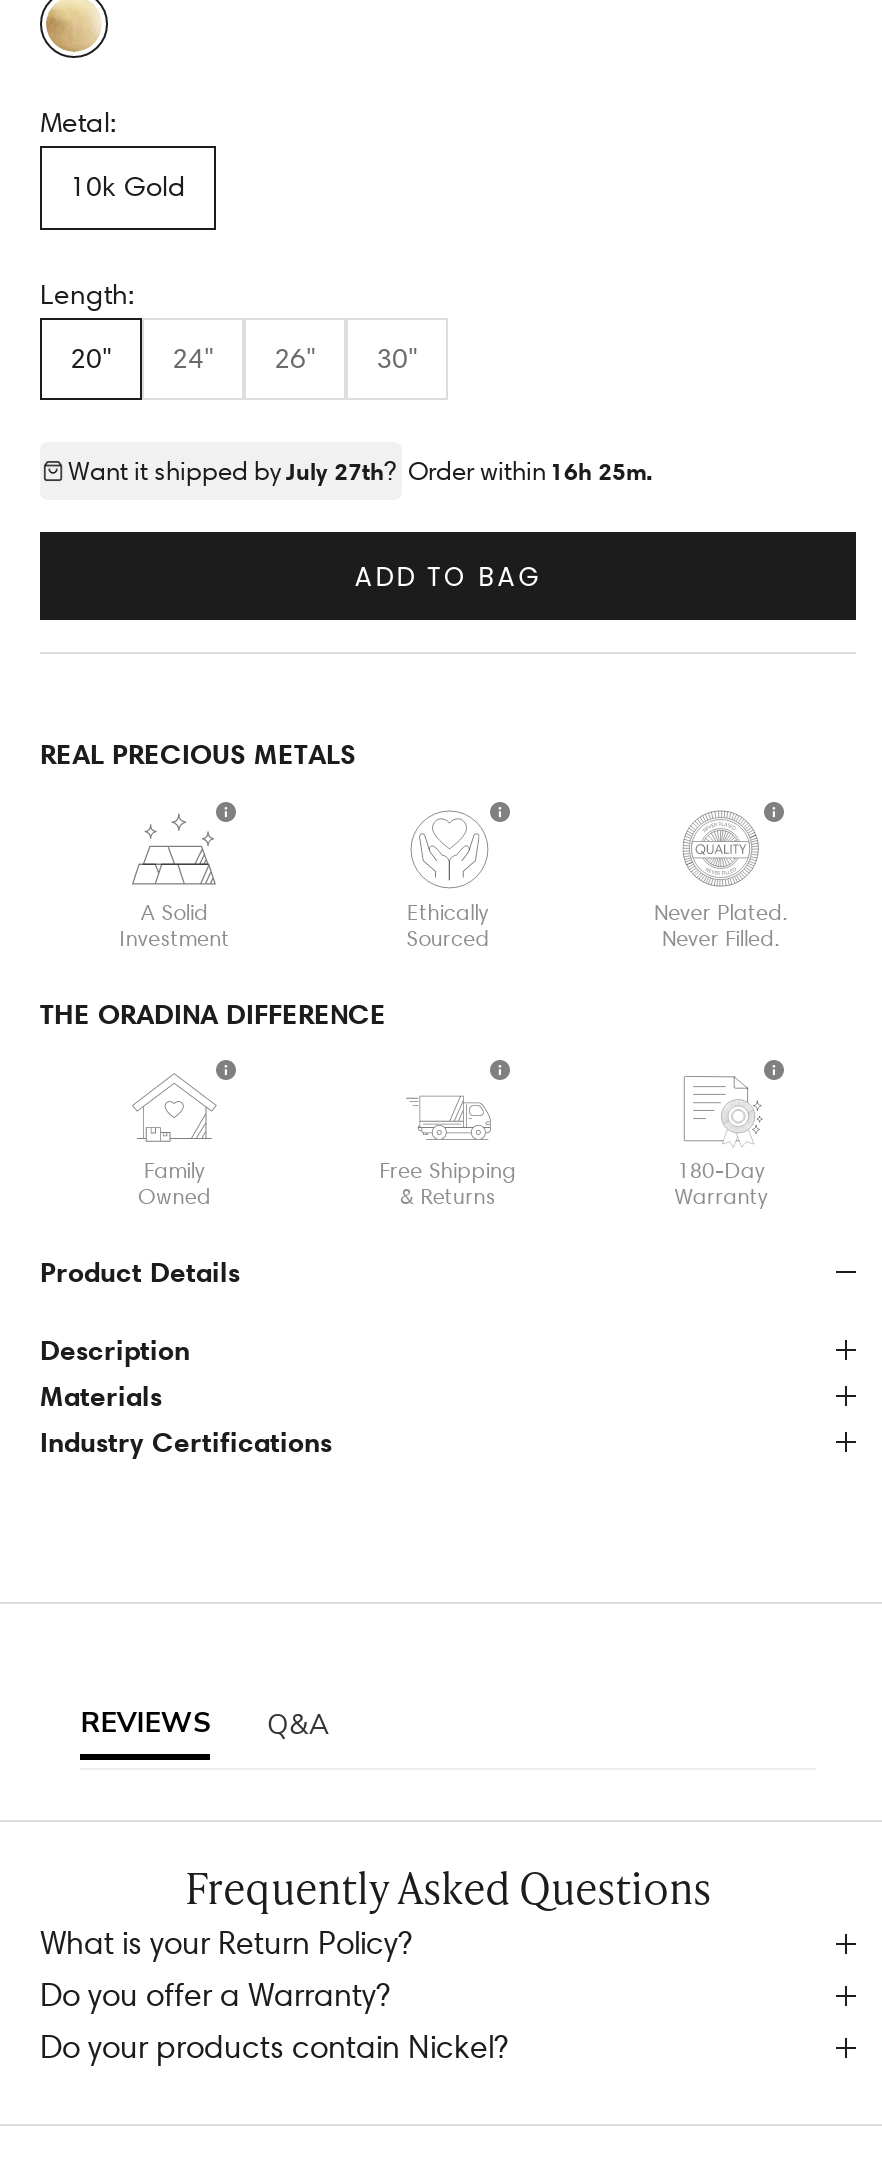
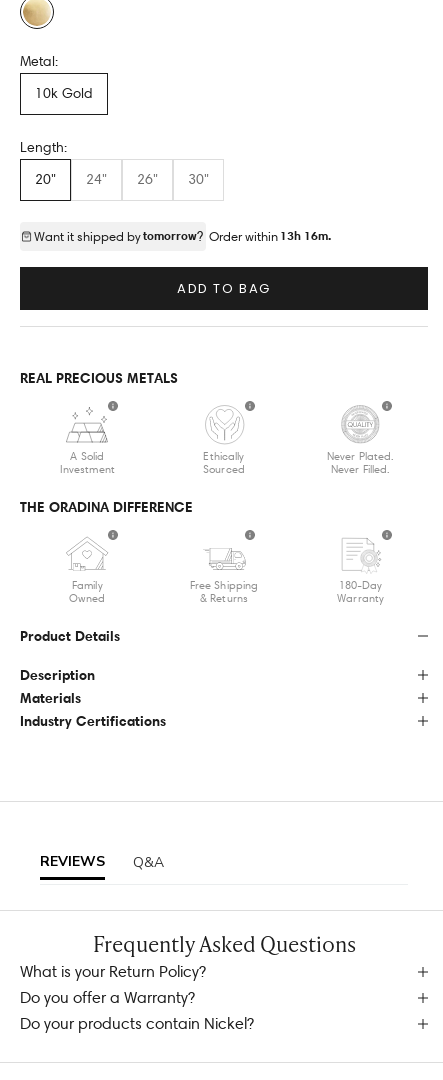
- Want it shipped by July 27th? Order within 16h 25m.
+ Want it shipped by tomorrow? Order within 13h 16m.
